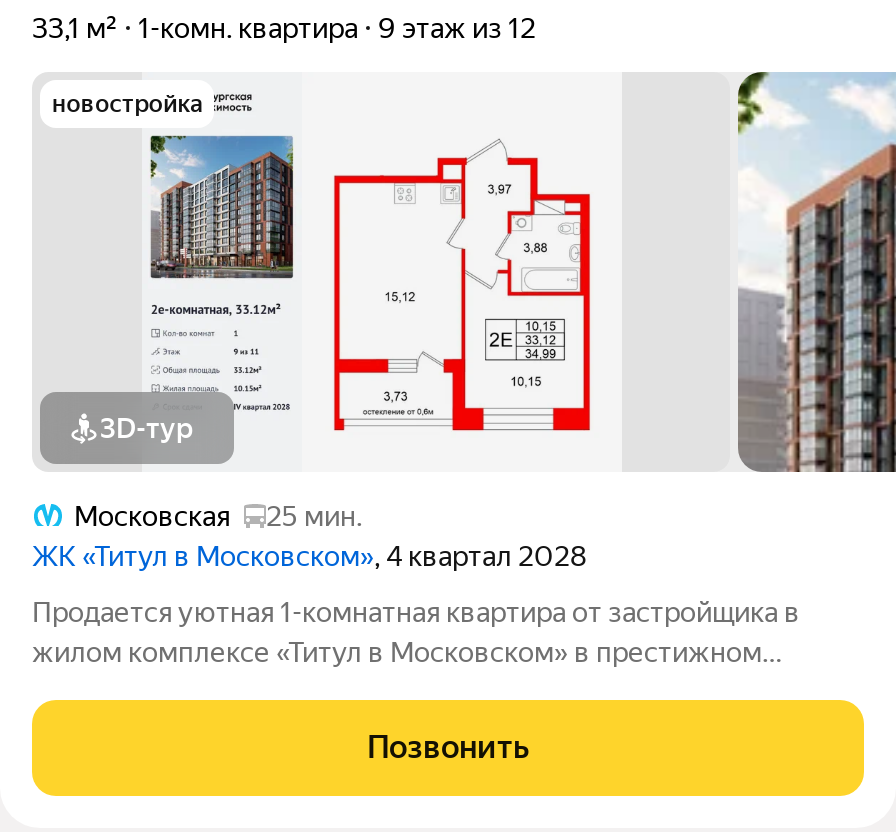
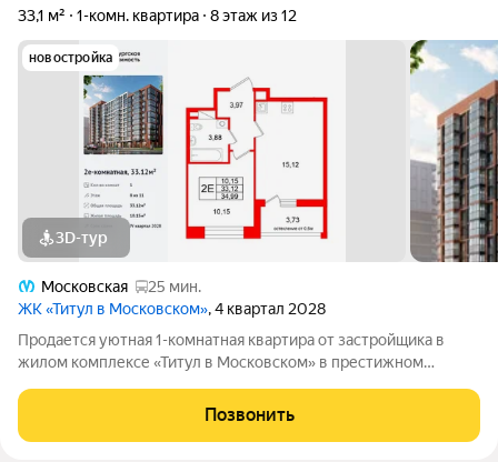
- 33,1 м² 1-комн. квартира 9 этаж из 12
+ 33,1 м² 1-комн. квартира 8 этаж из 12

- [image]
+ [image]
